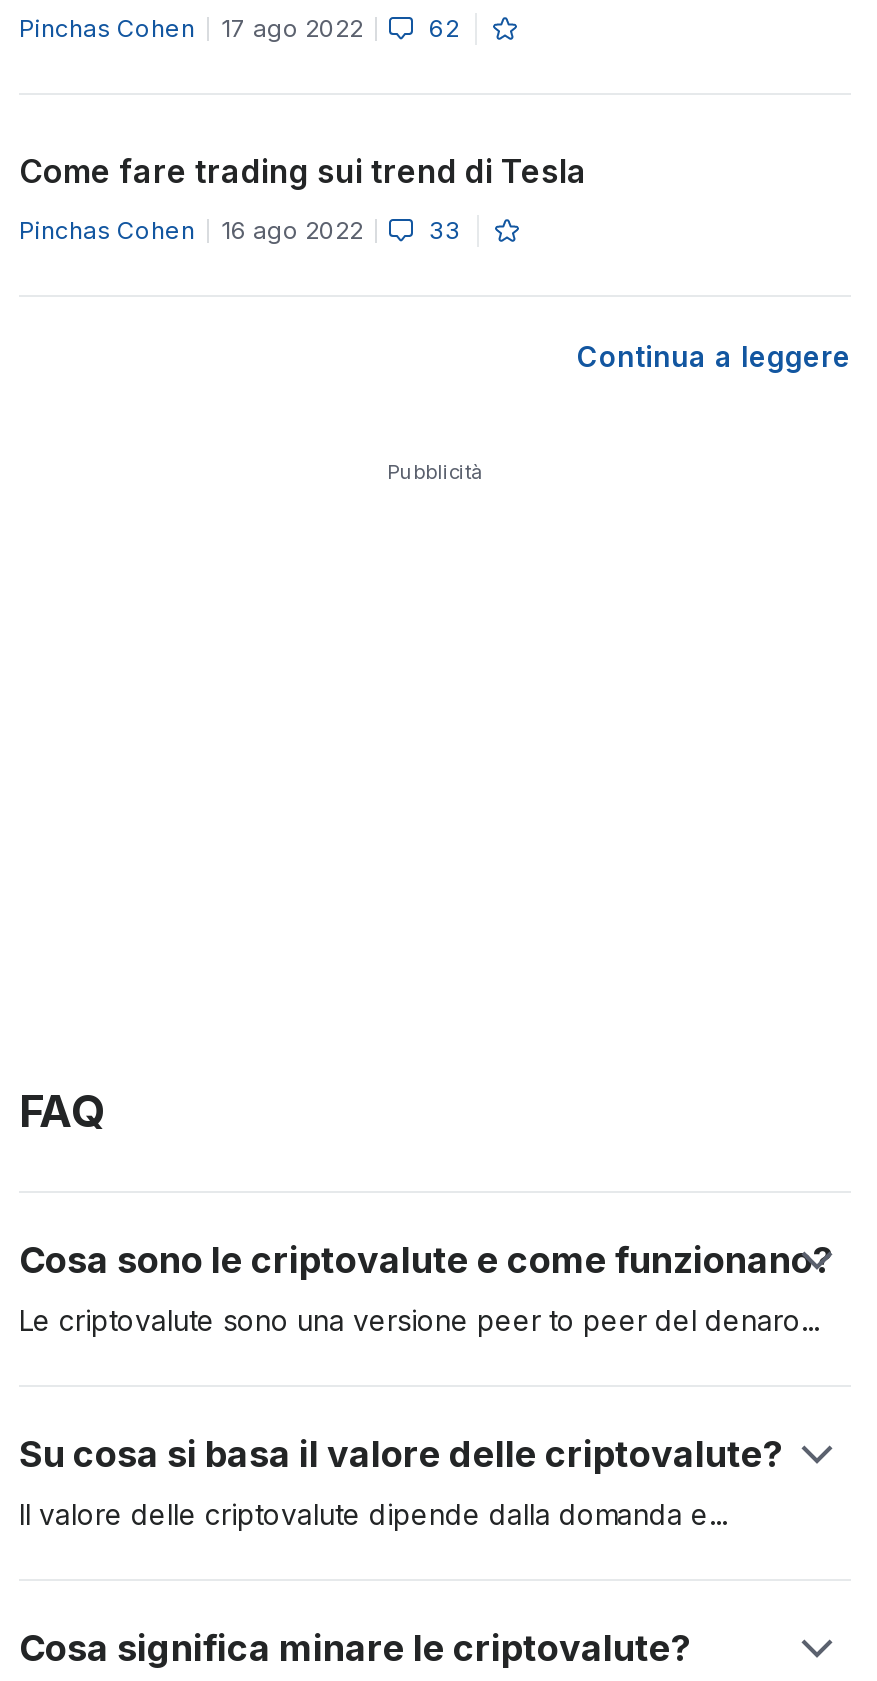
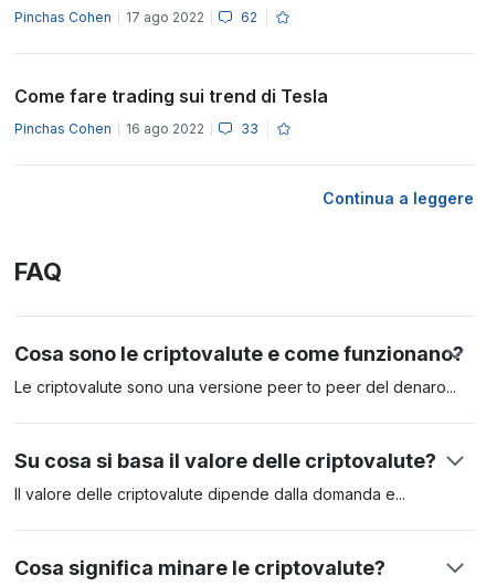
- Pubblicità
